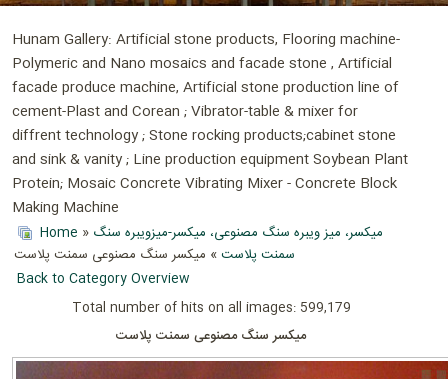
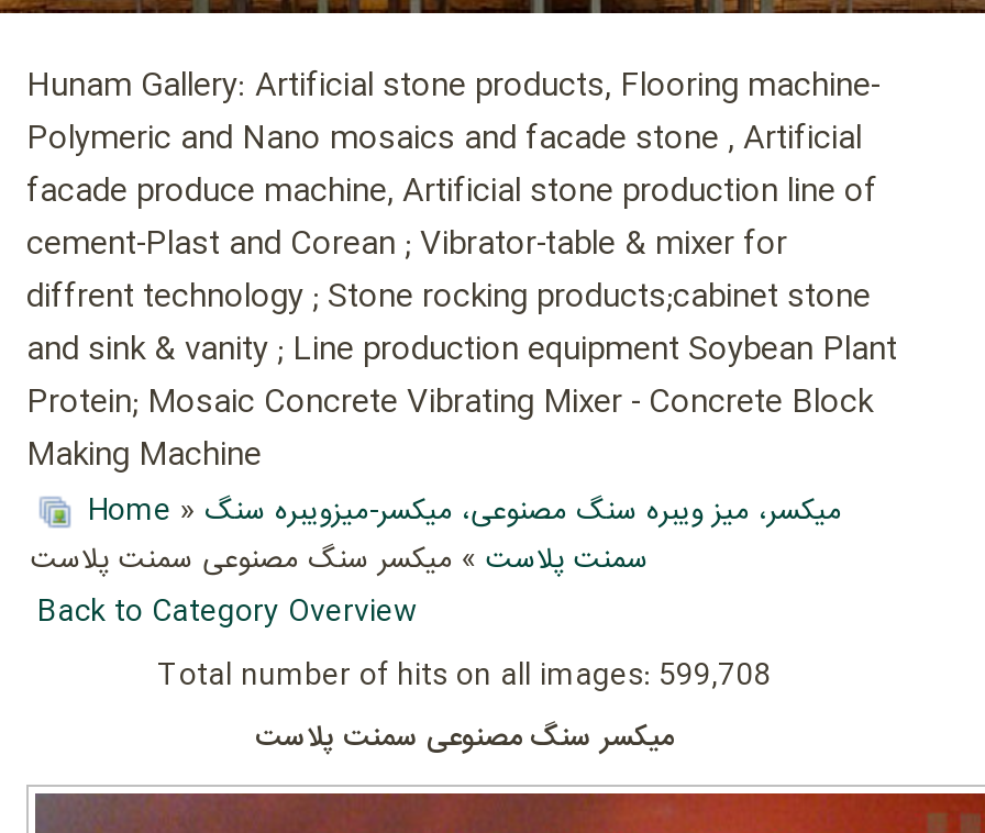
- Total number of hits on all images: 599,179
+ Total number of hits on all images: 599,708
